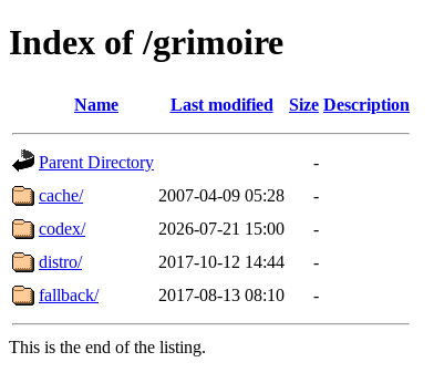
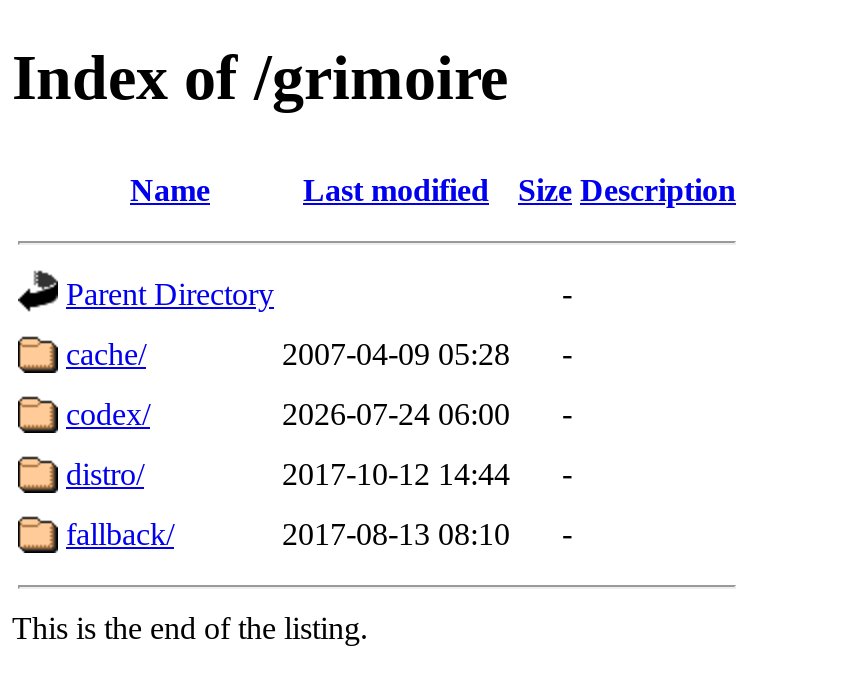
- 2026-07-21 15:00
+ 2026-07-24 06:00
